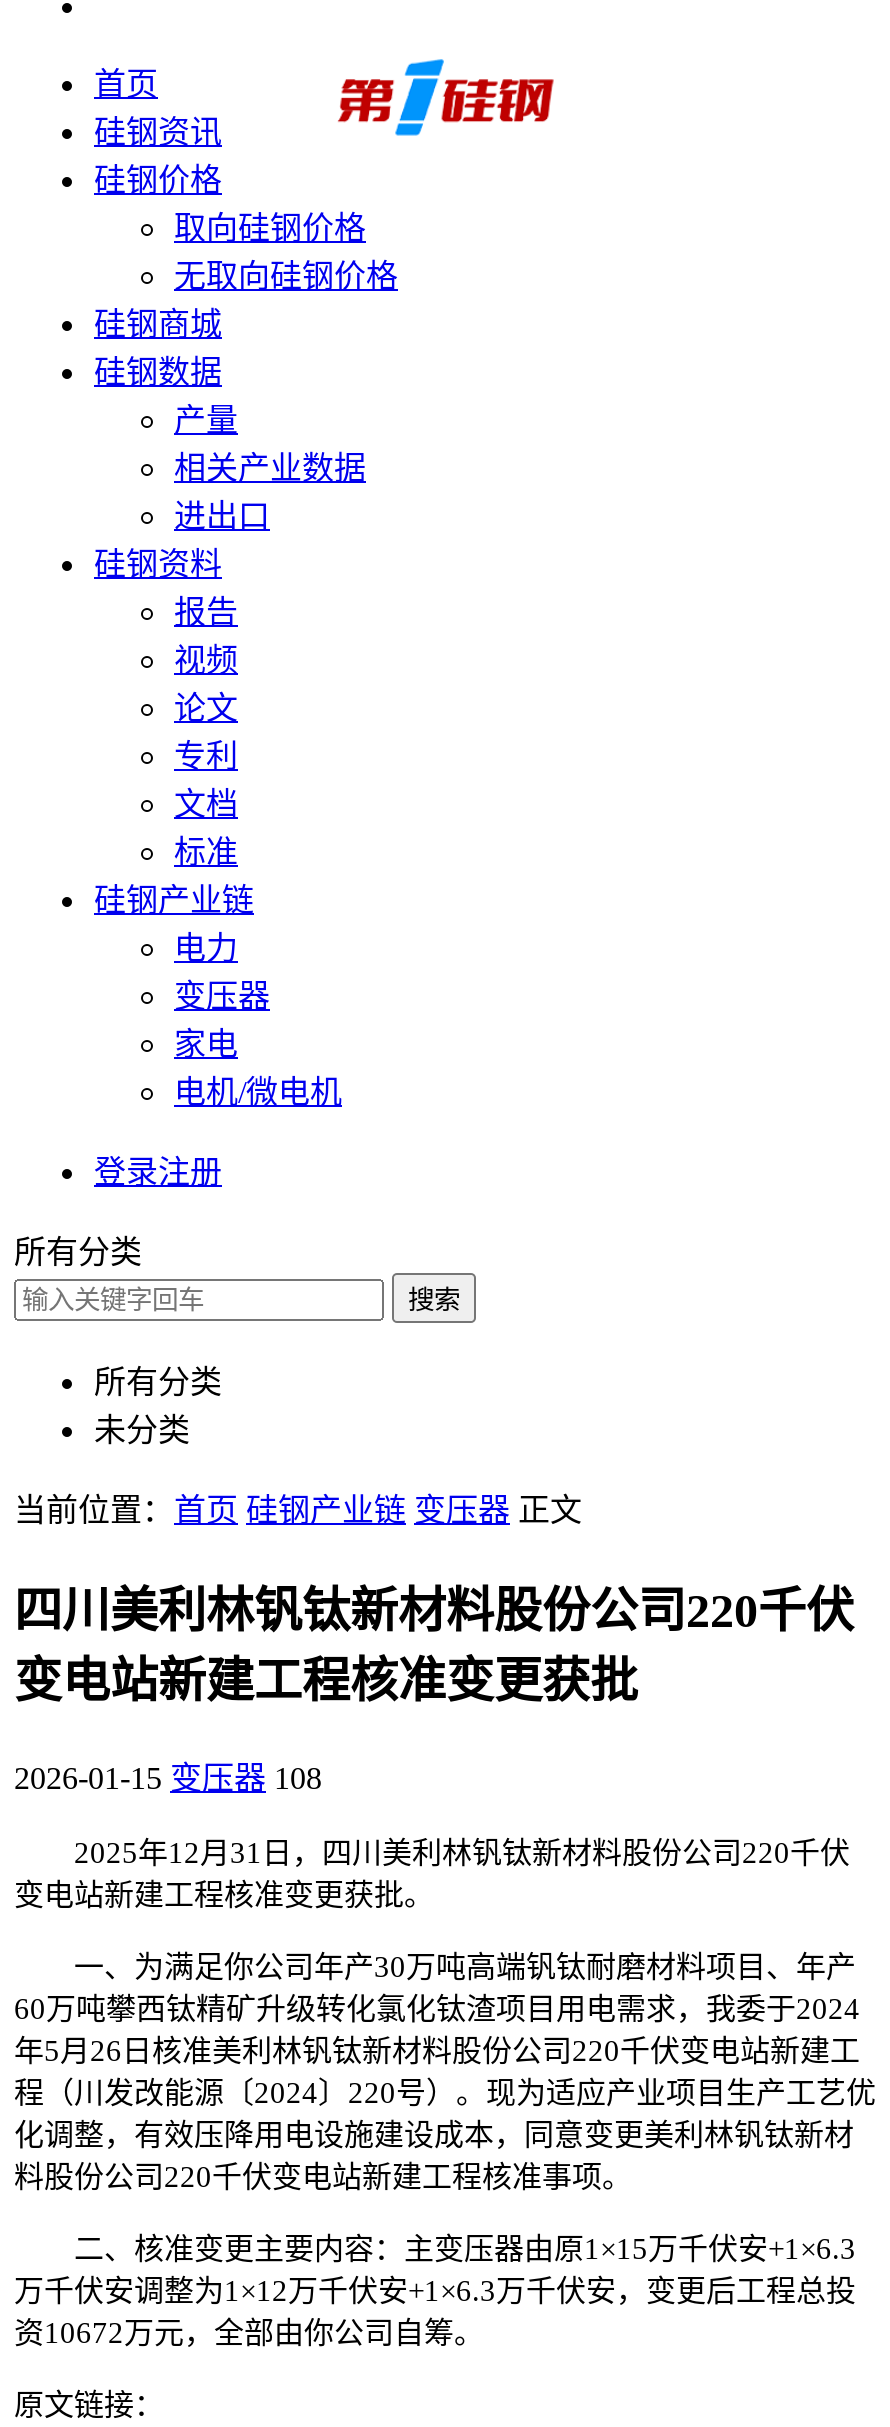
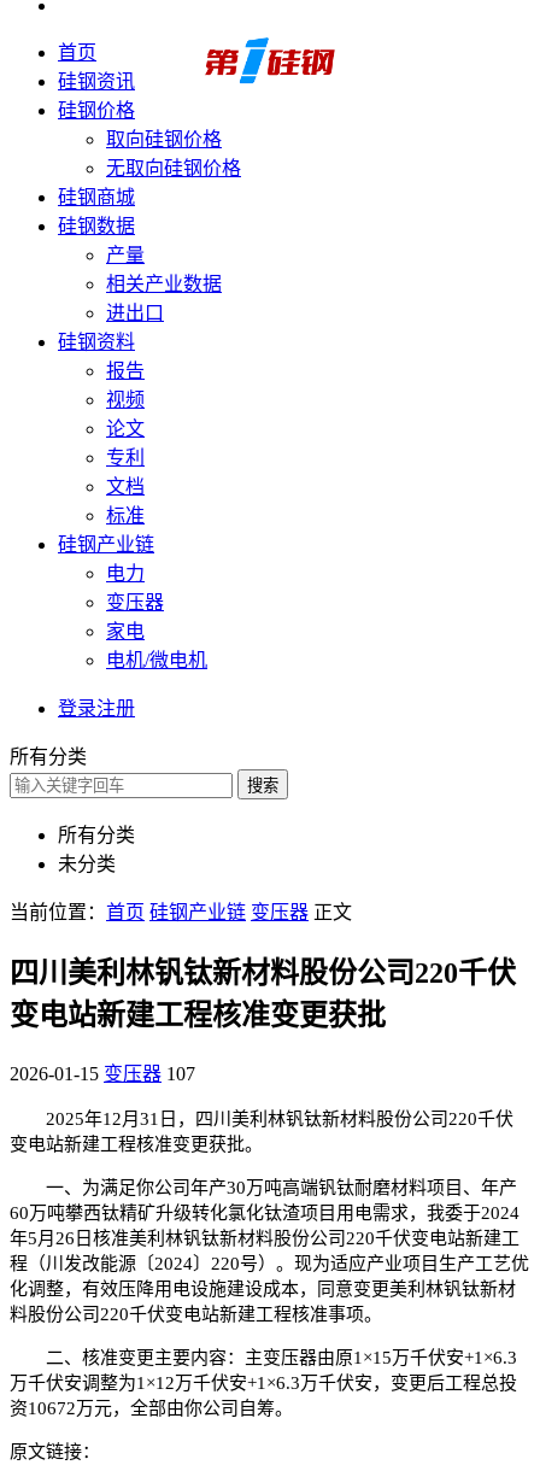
- 2026-01-15 变压器 108
+ 2026-01-15 变压器 107
